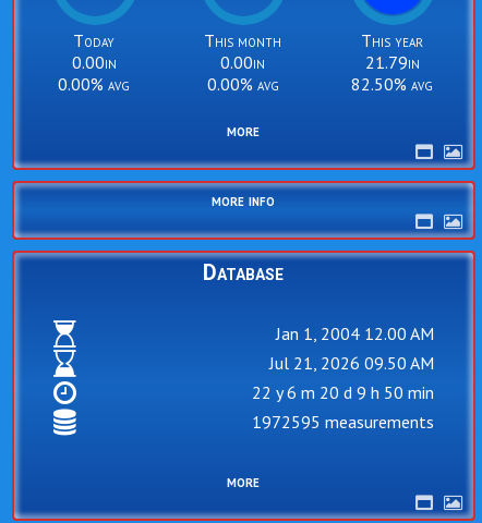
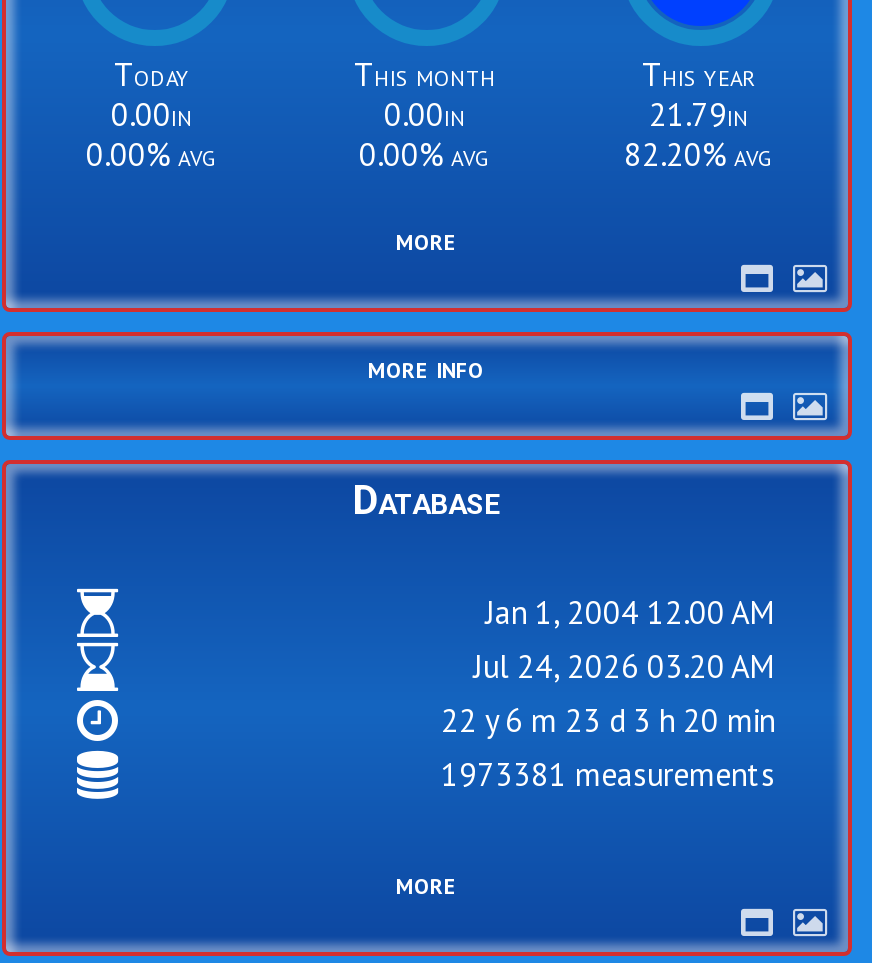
- 82.50% avg
+ 82.20% avg

- Jul 21, 2026 09.50 AM
+ Jul 24, 2026 03.20 AM

- 22 y 6 m 20 d 9 h 50 min
+ 22 y 6 m 23 d 3 h 20 min

- 1972595 measurements
+ 1973381 measurements
